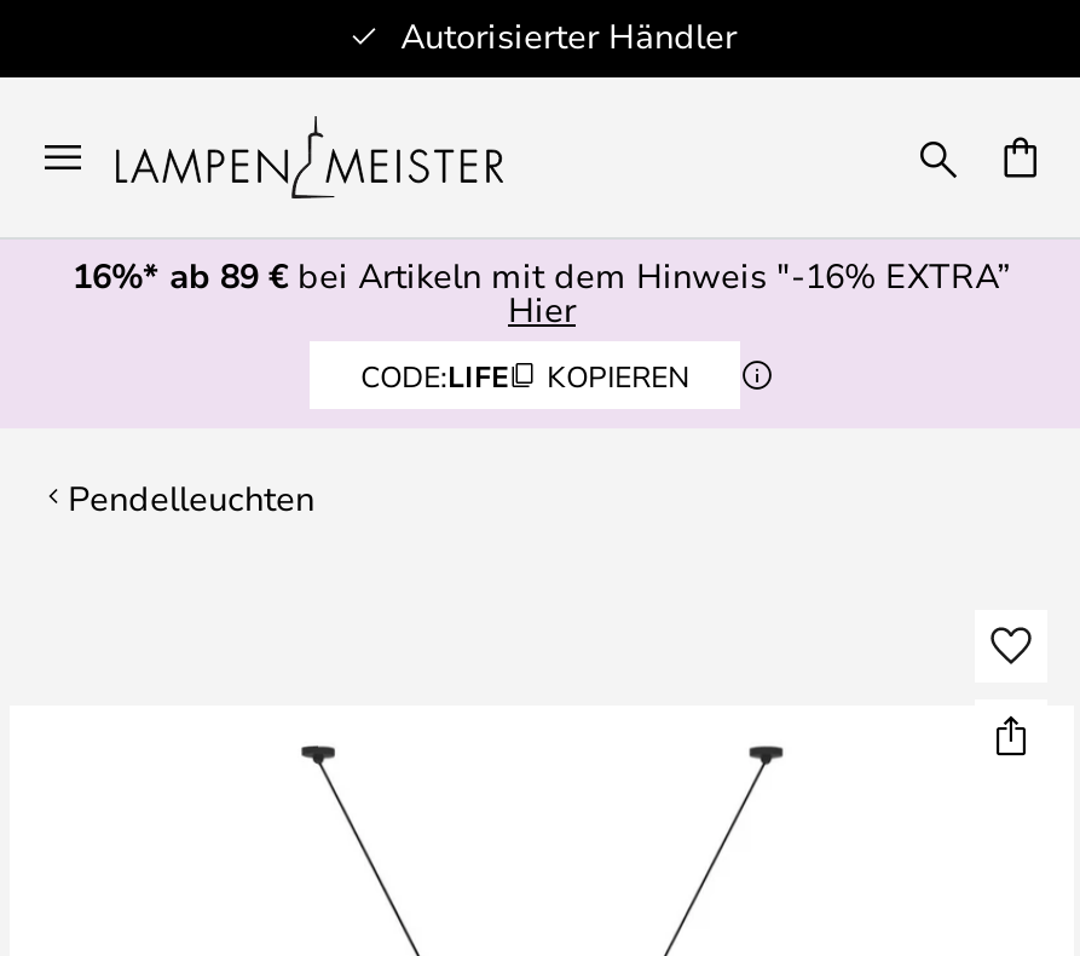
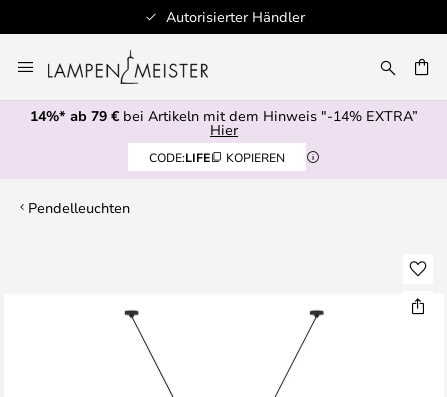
- 16%* ab 89 €bei Artikeln mit dem Hinweis "-16% EXTRA”
+ 14%* ab 79 €bei Artikeln mit dem Hinweis "-14% EXTRA”
